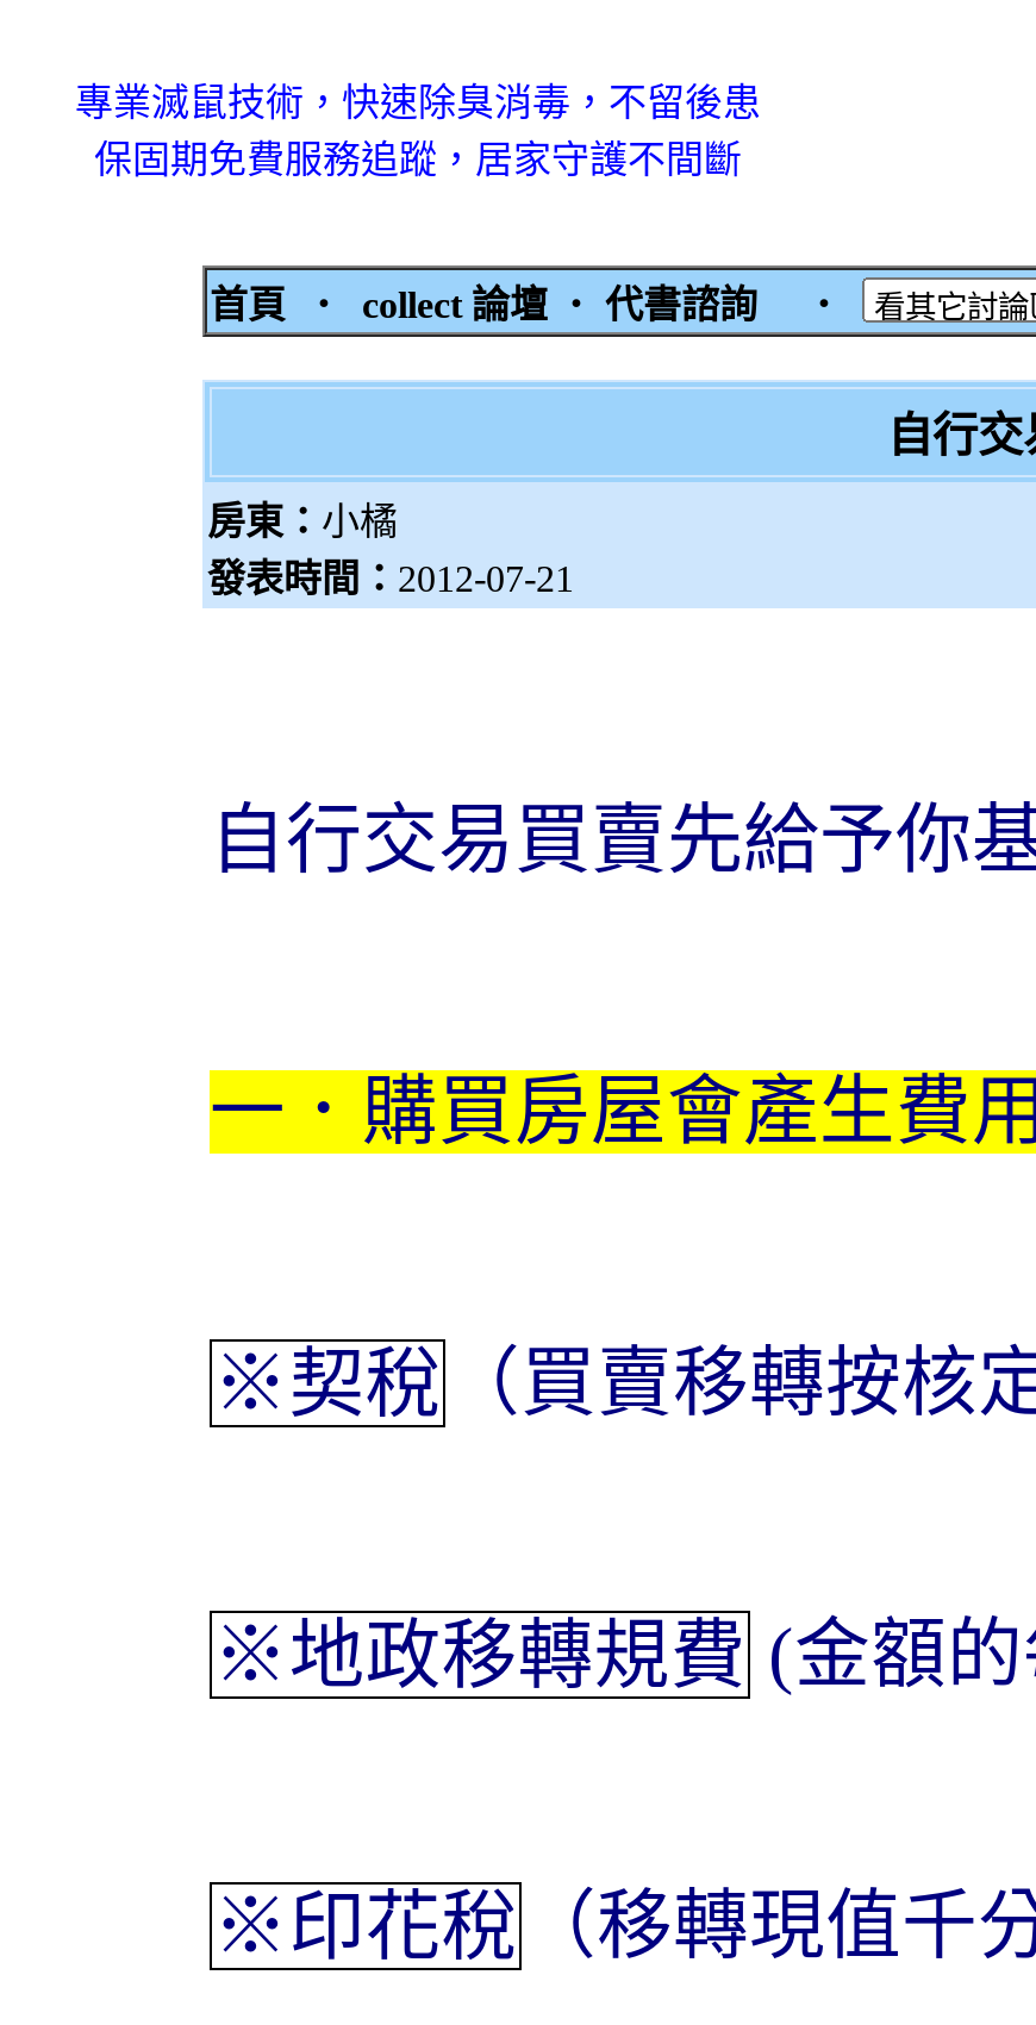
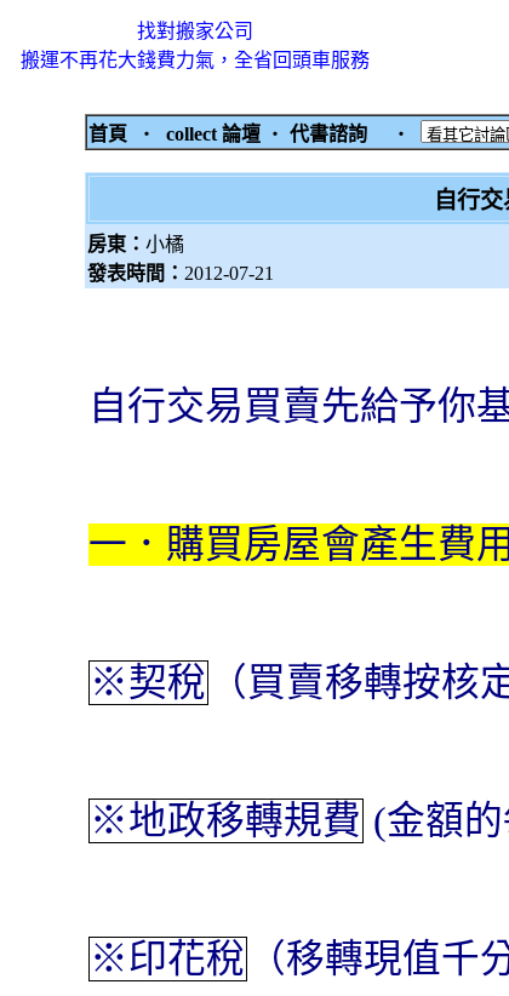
- 專業滅鼠技術，快速除臭消毒，不留後患
- 保固期免費服務追蹤，居家守護不間斷
+ 找對搬家公司
+ 搬運不再花大錢費力氣，全省回頭車服務
